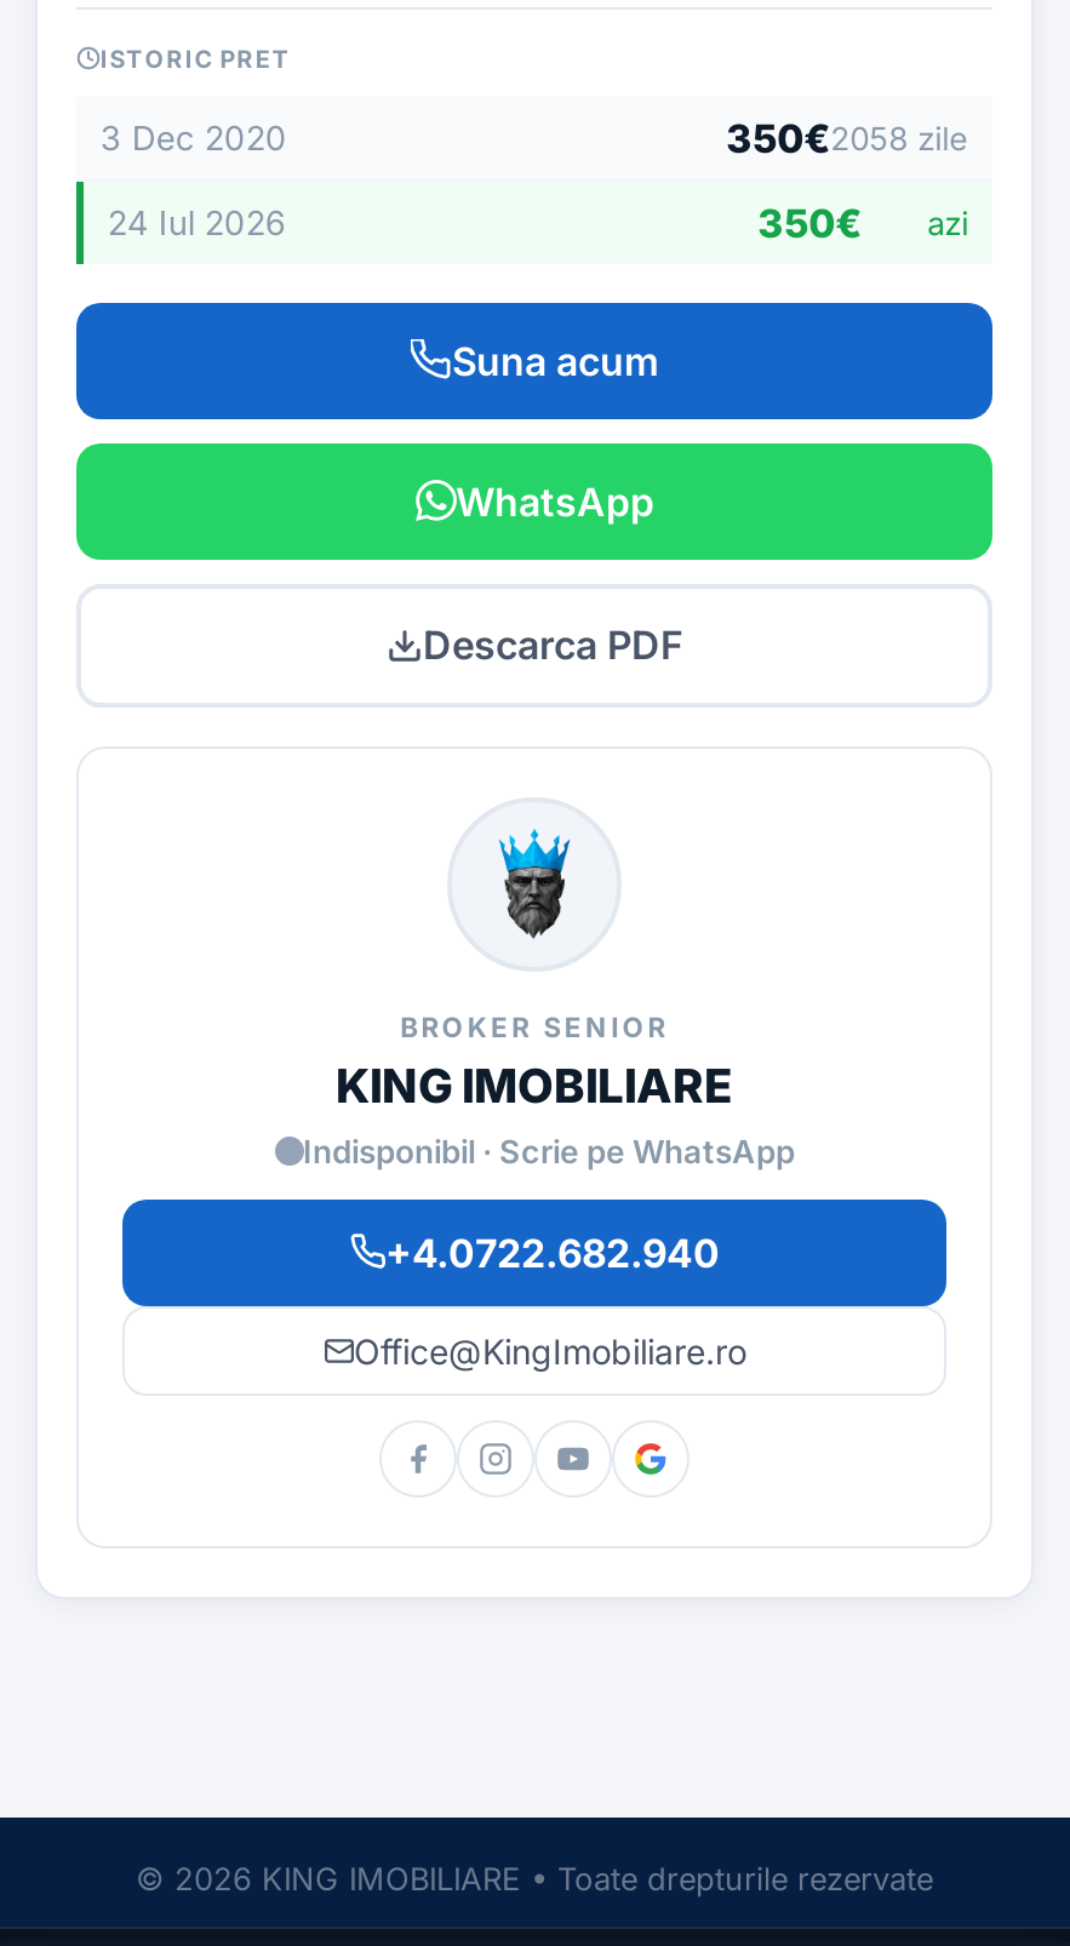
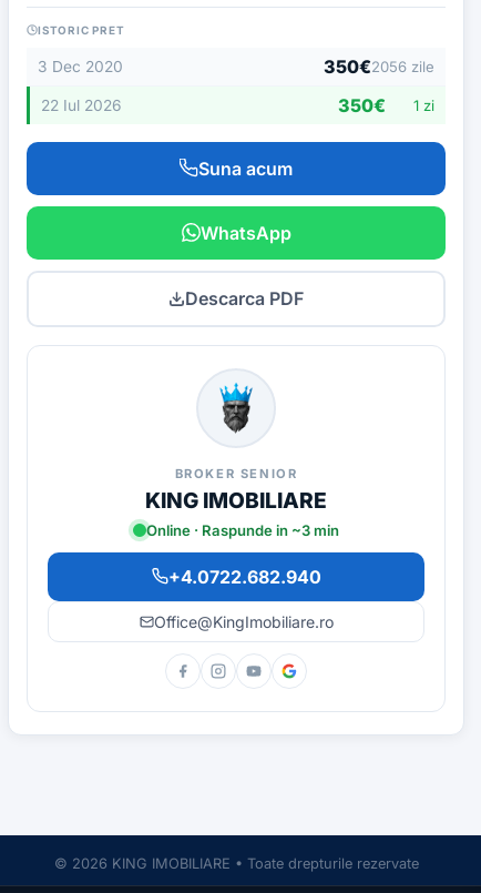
- 350€2058 zile
+ 350€2056 zile

- 24 Iul 2026
+ 22 Iul 2026

- azi
+ 1 zi

- Indisponibil · Scrie pe WhatsApp
+ Online · Raspunde in ~3 min
